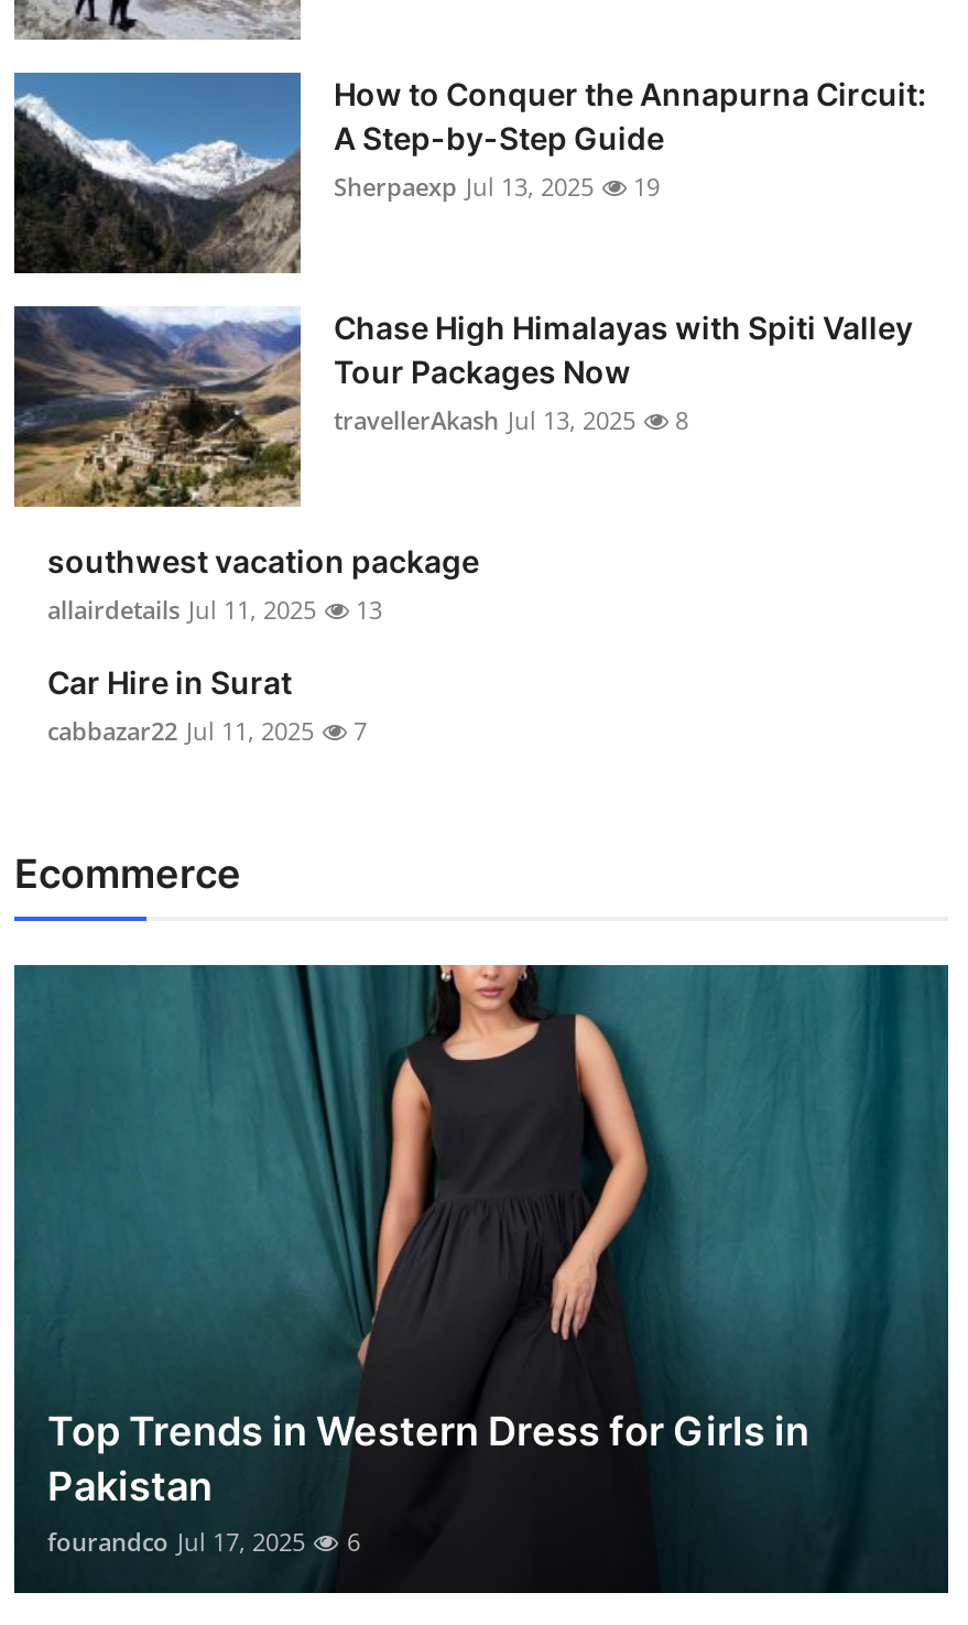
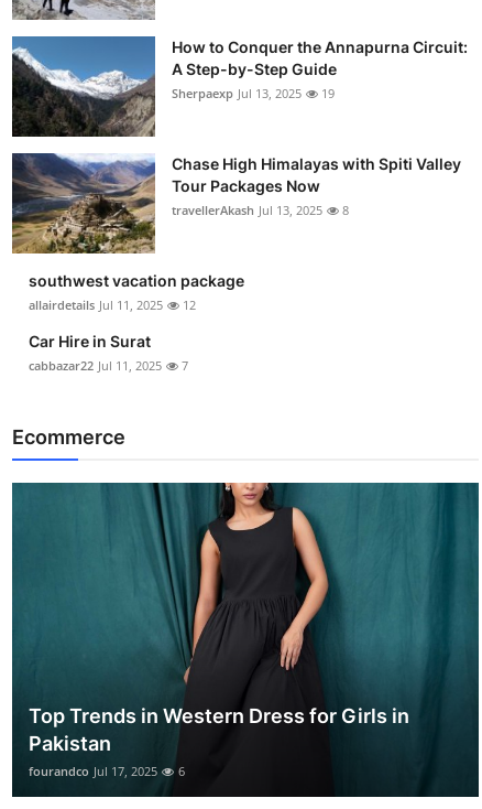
- allairdetails Jul 11, 2025 13
+ allairdetails Jul 11, 2025 12
